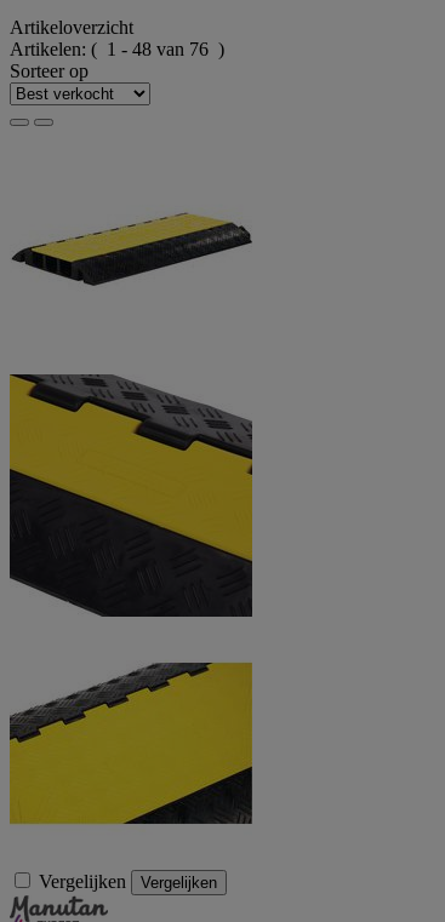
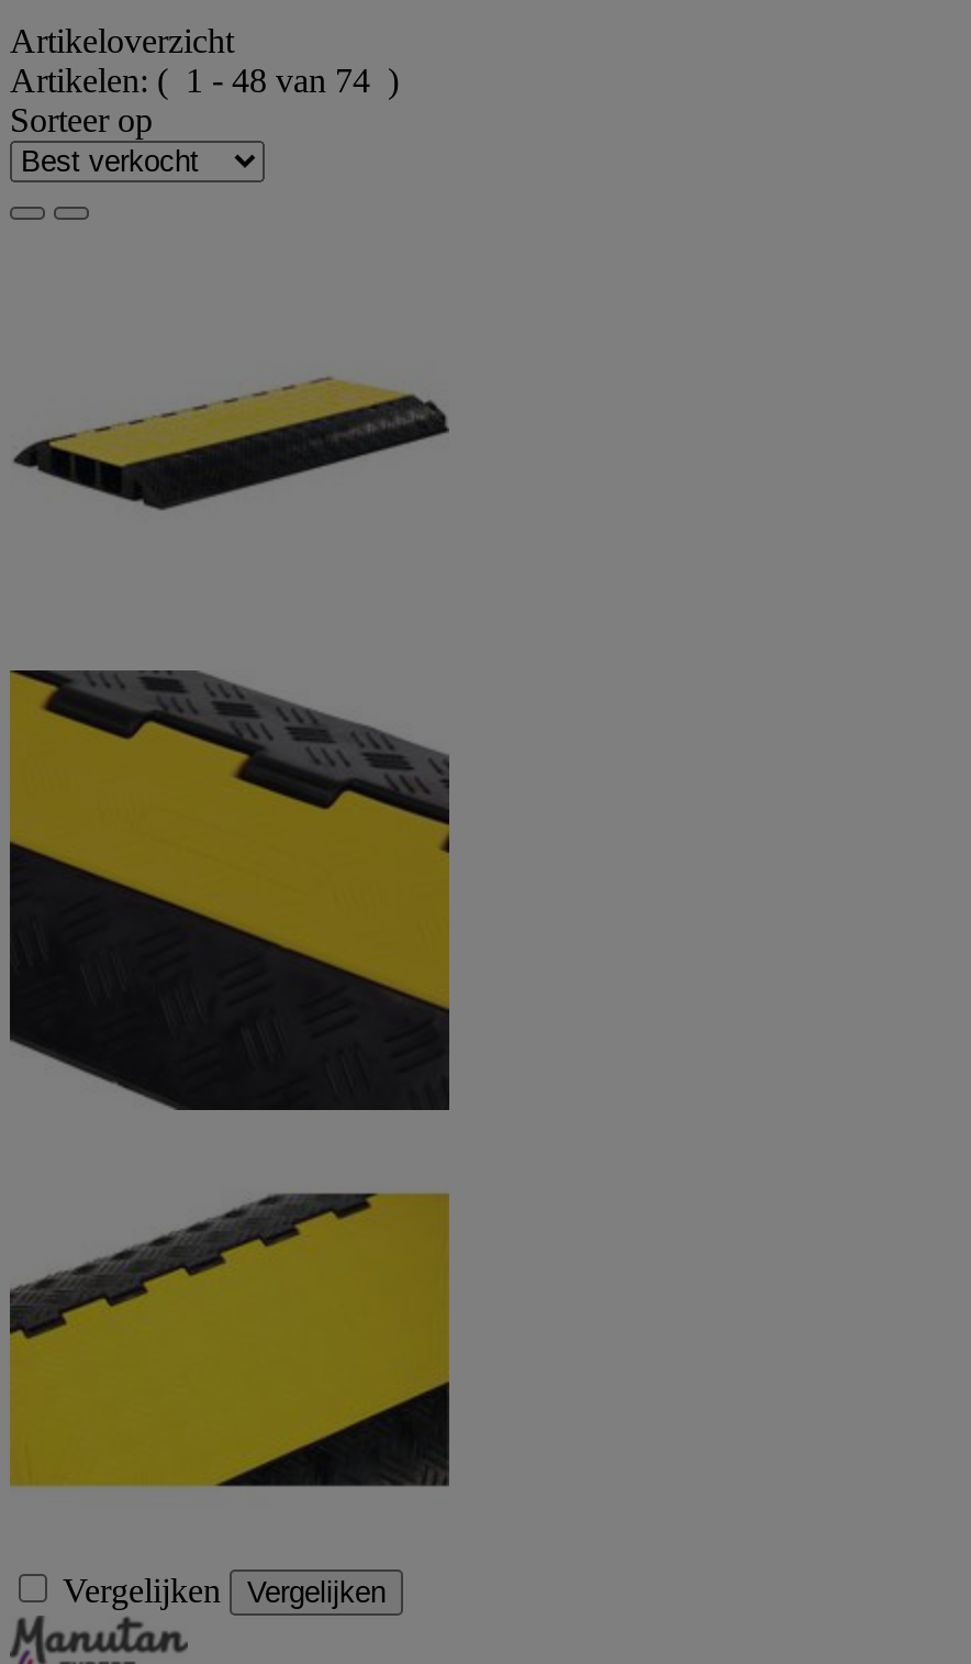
- Artikelen: ( 1 - 48 van 76 )
+ Artikelen: ( 1 - 48 van 74 )
